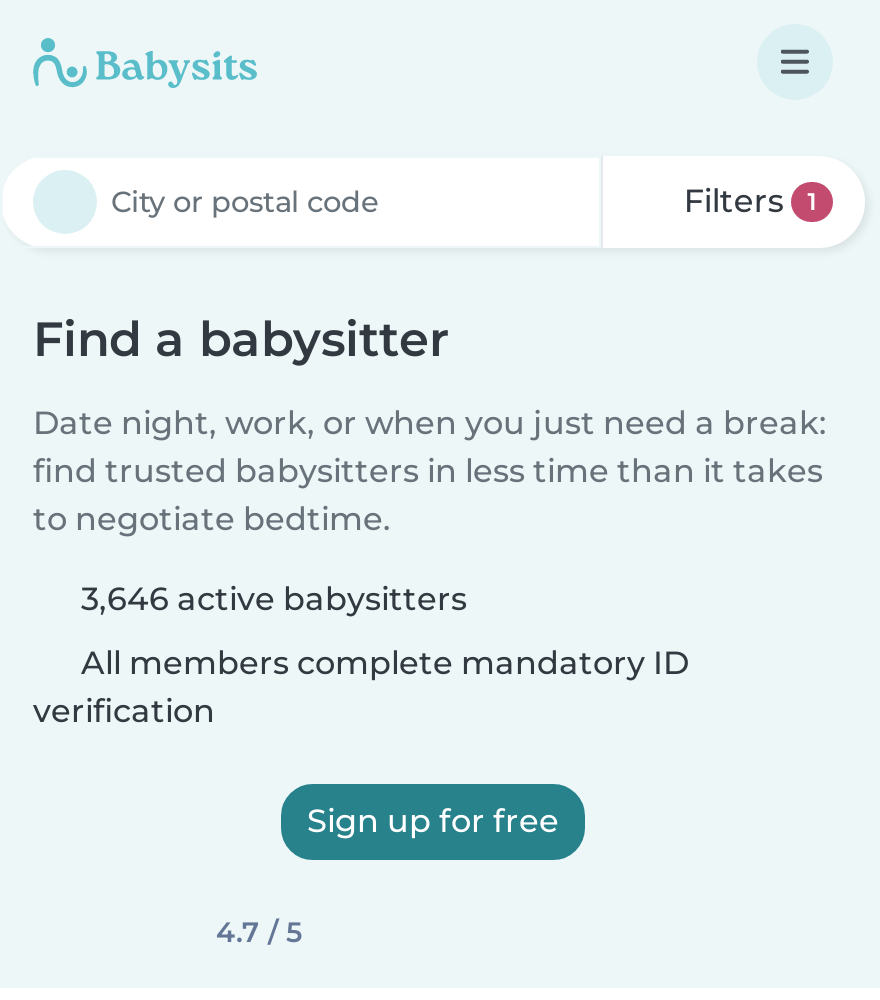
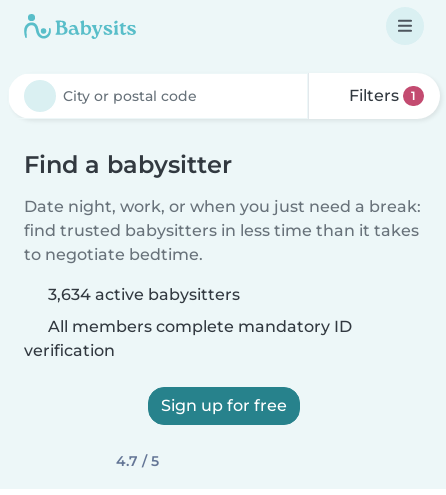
- 3,646 active babysitters
+ 3,634 active babysitters
